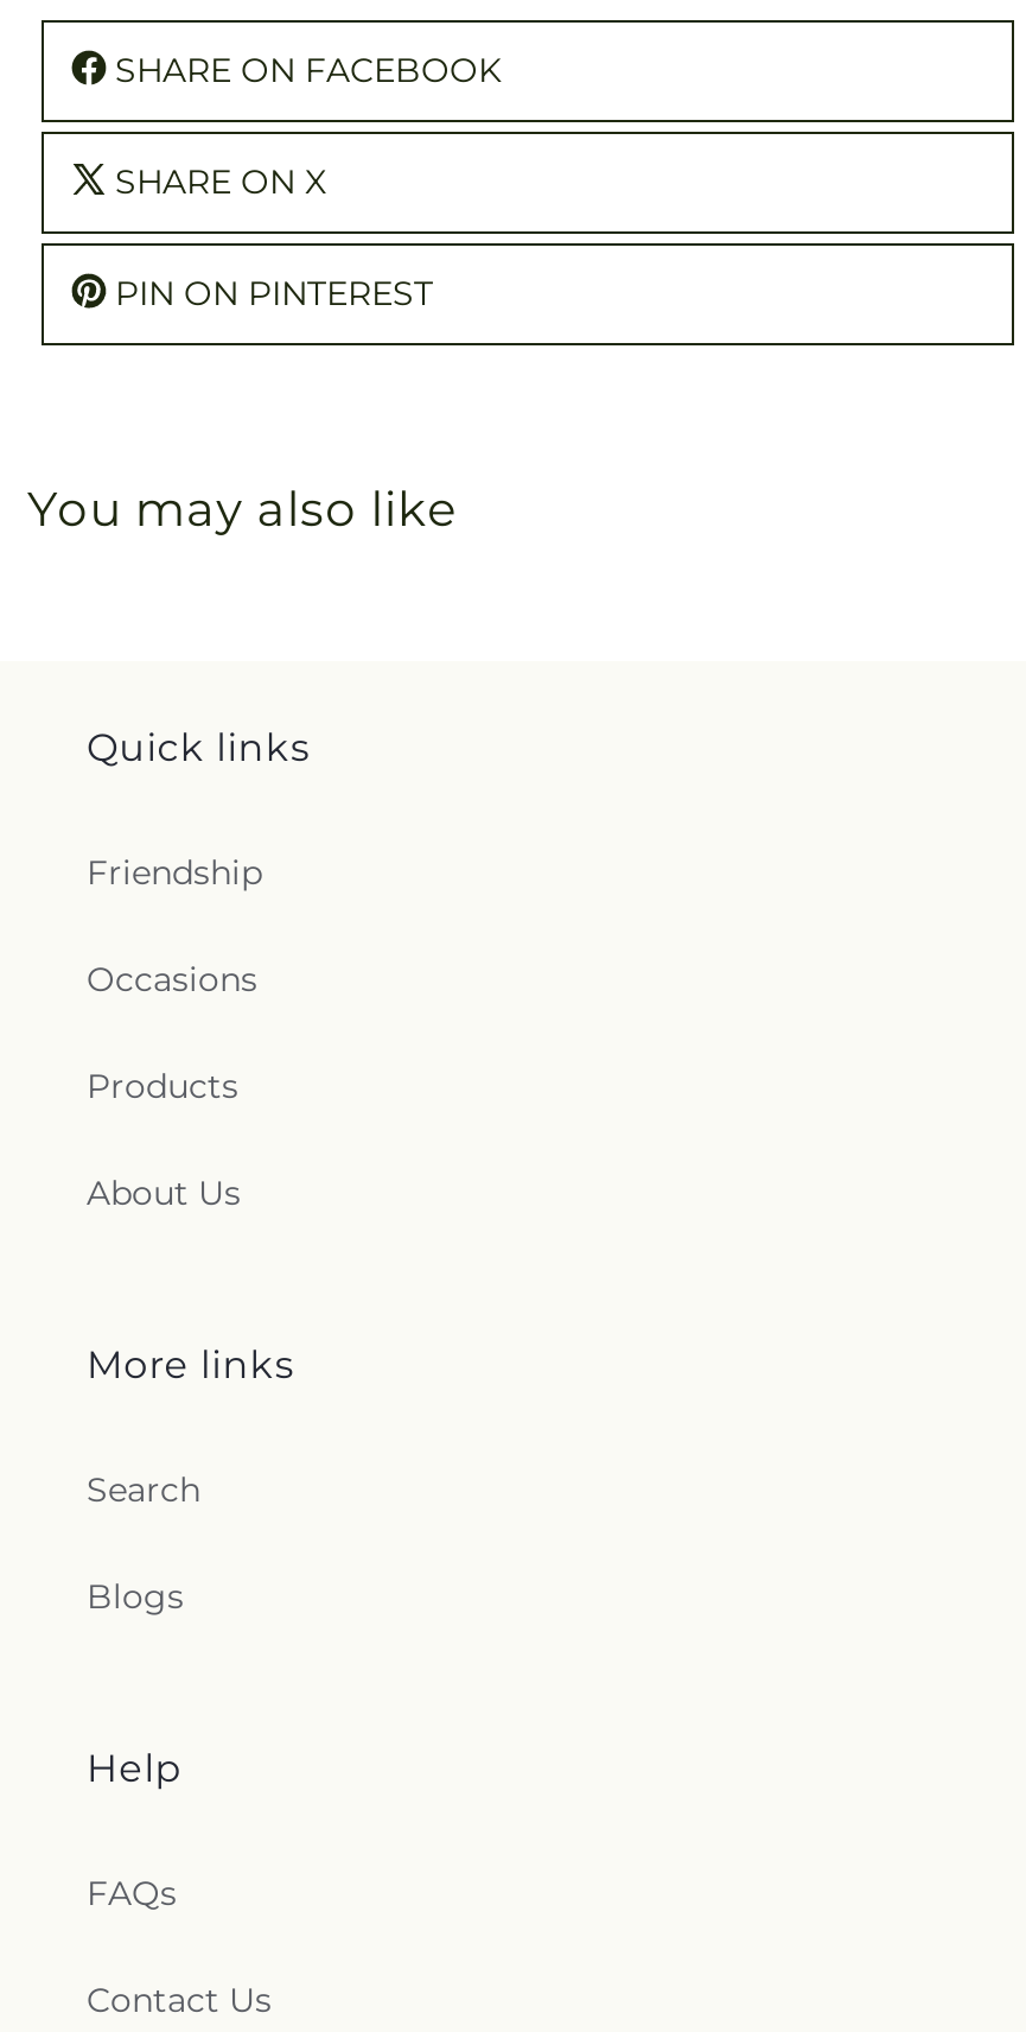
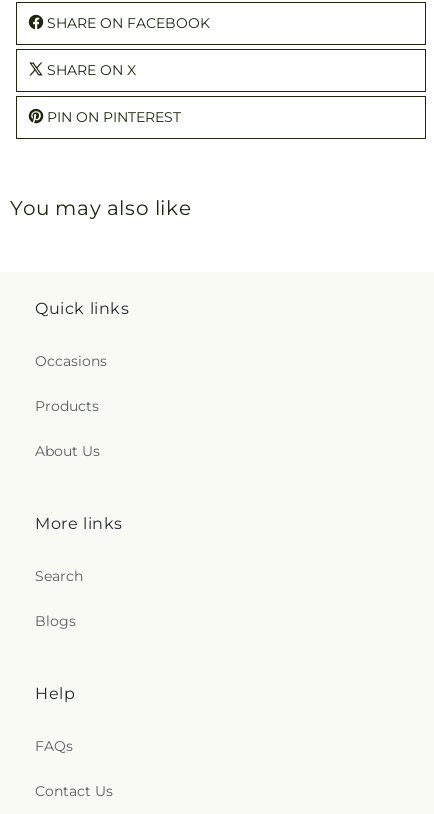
- Friendship
